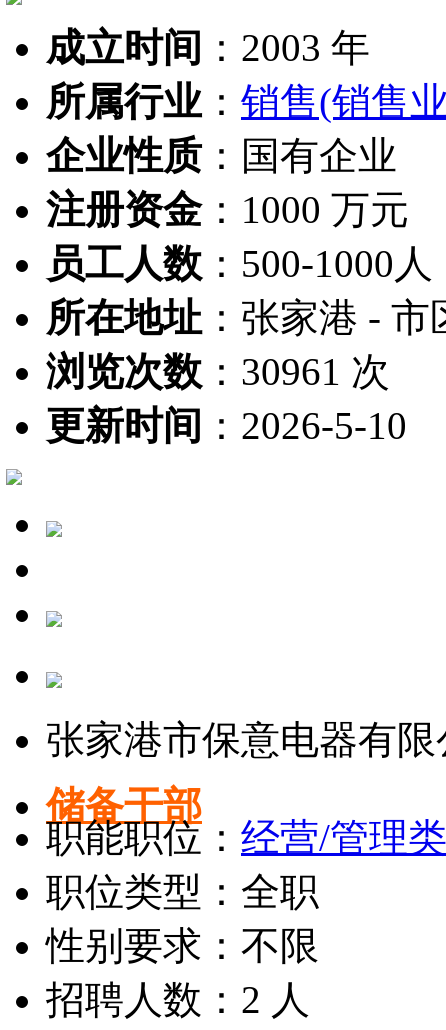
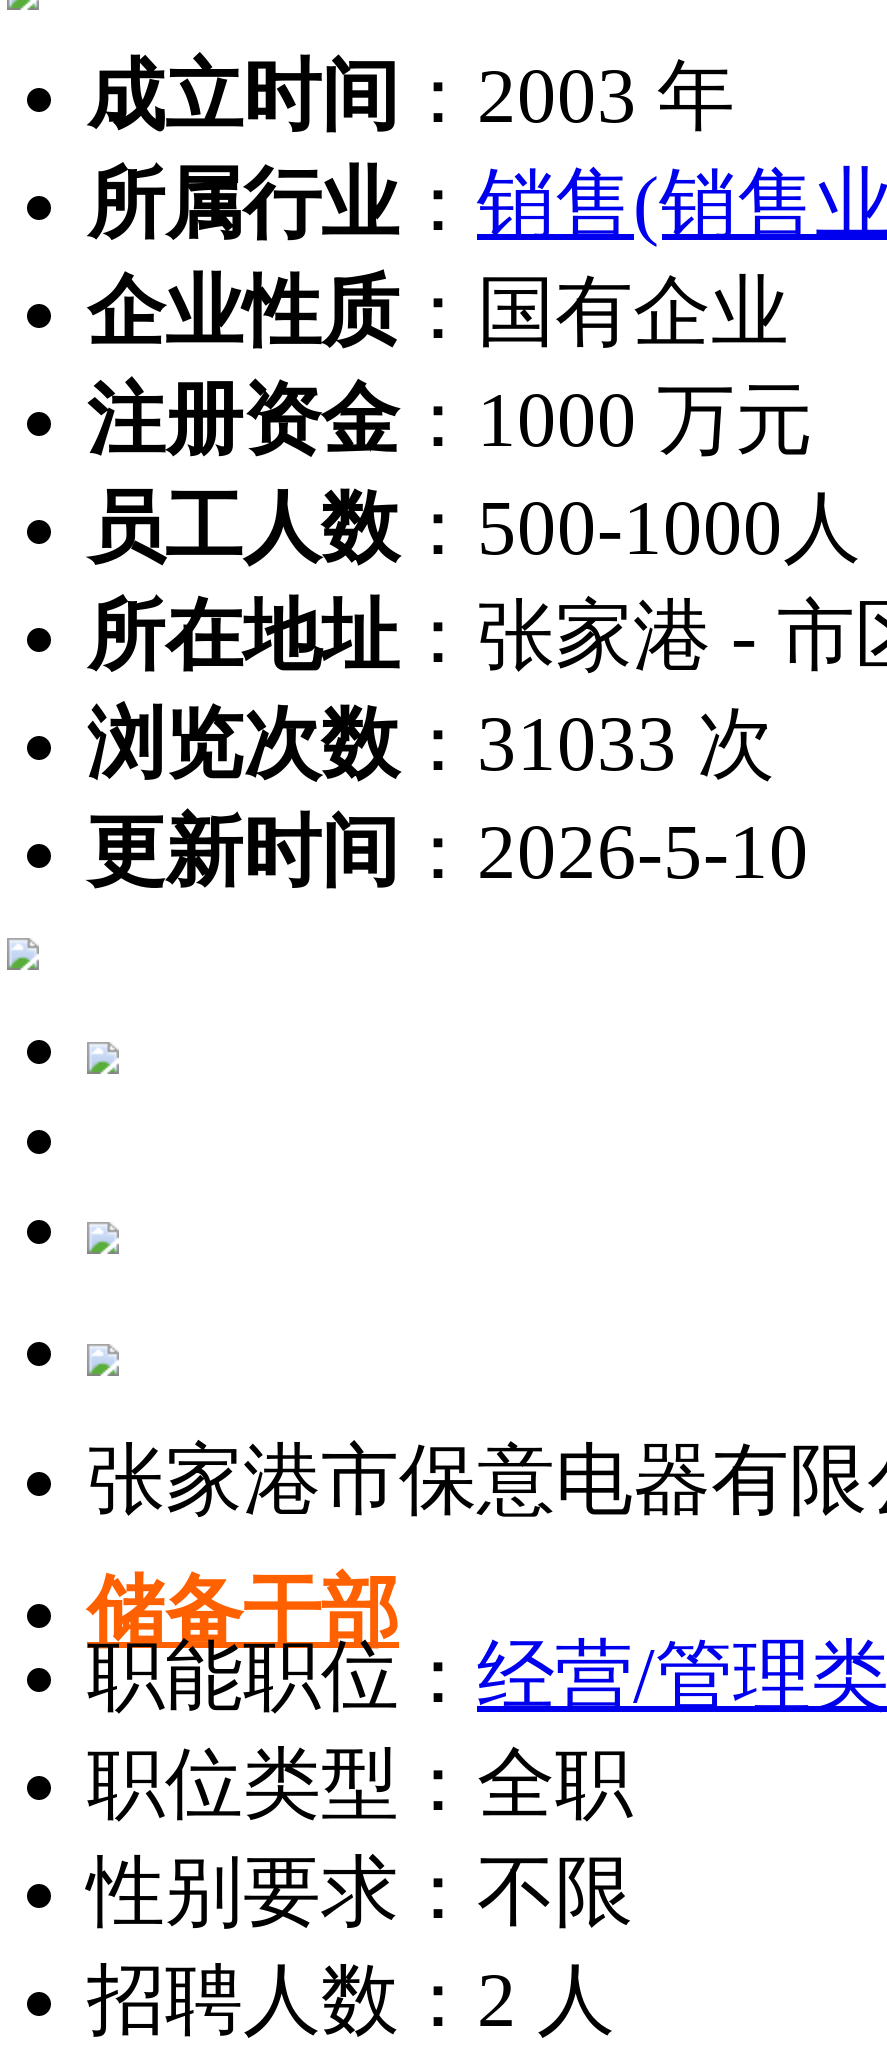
- 浏览次数：30961 次
+ 浏览次数：31033 次
